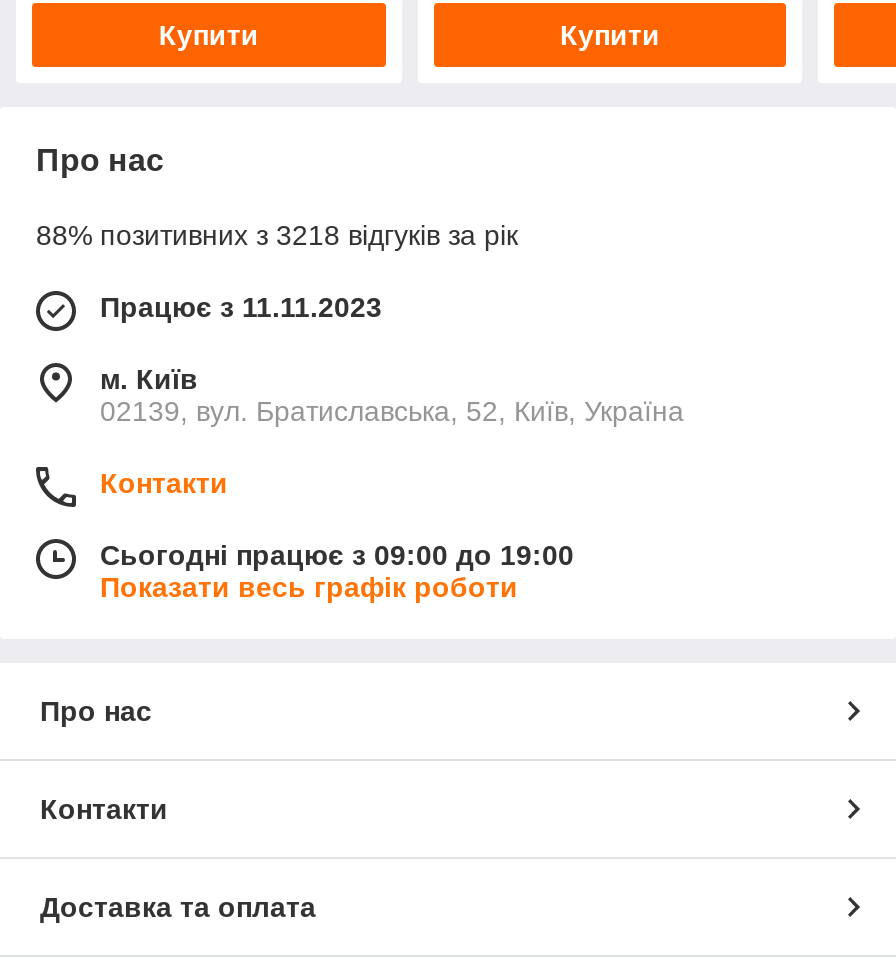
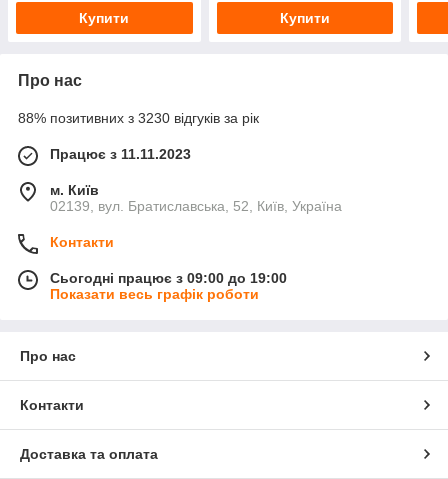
- 88% позитивних з 3218 відгуків за рік
+ 88% позитивних з 3230 відгуків за рік
